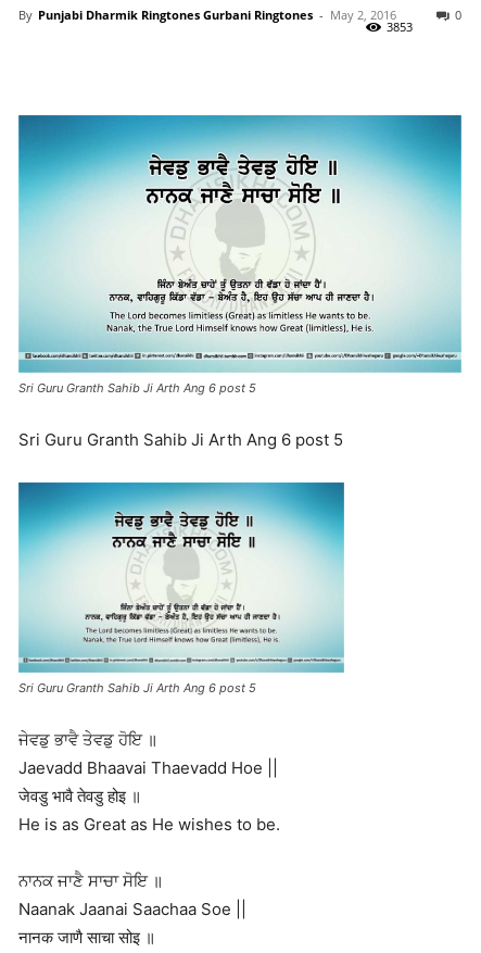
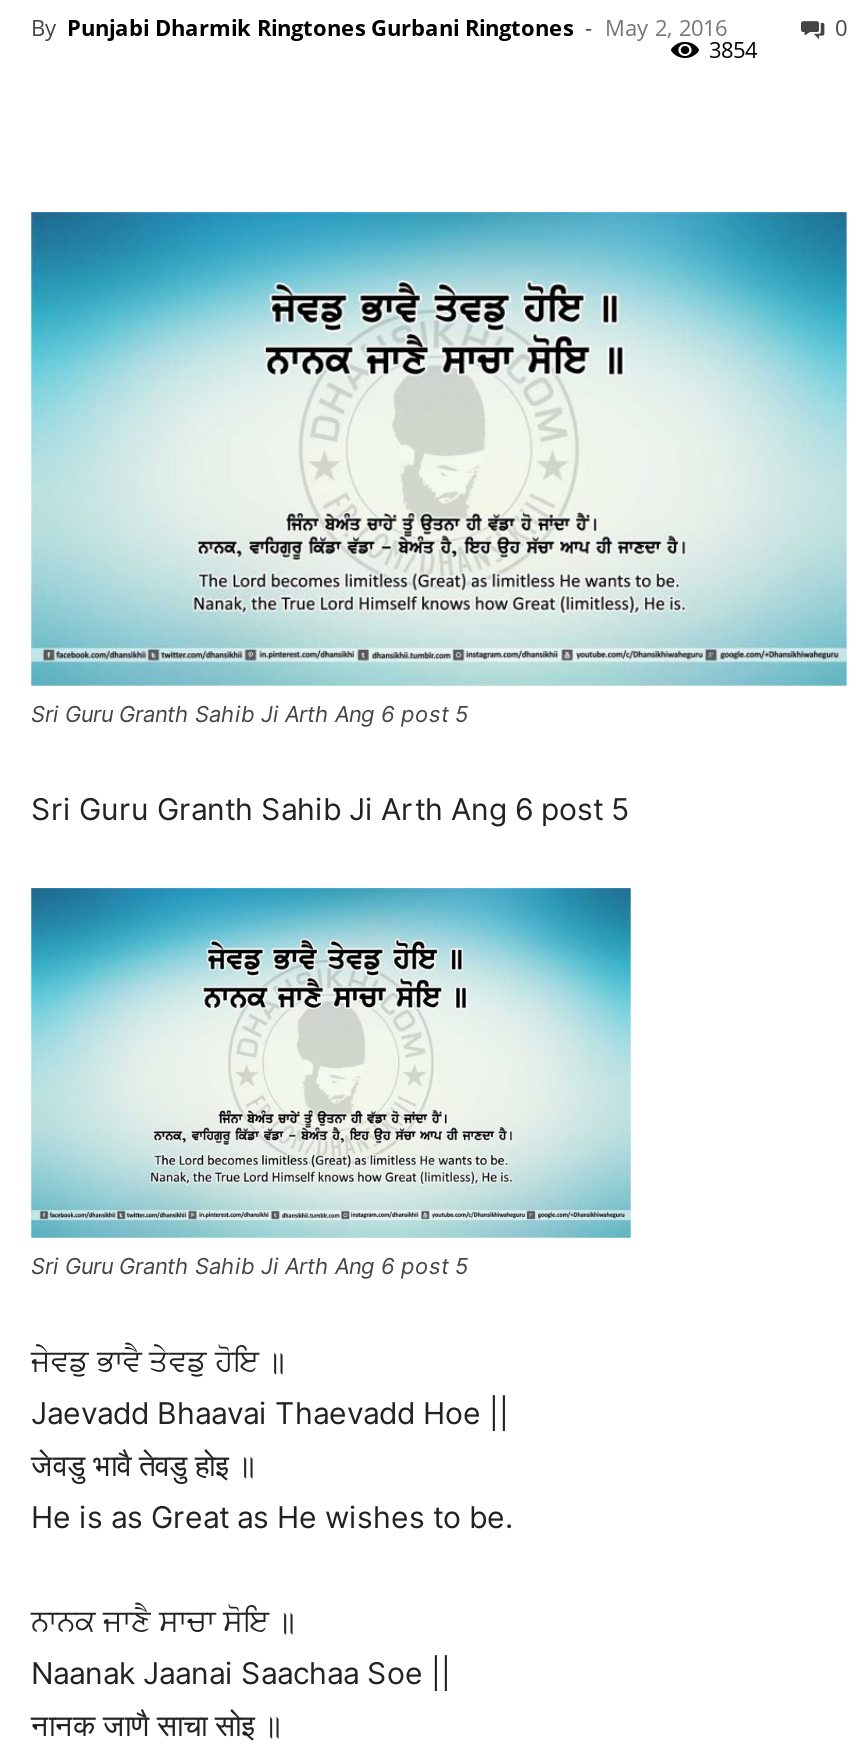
- 3853
+ 3854
